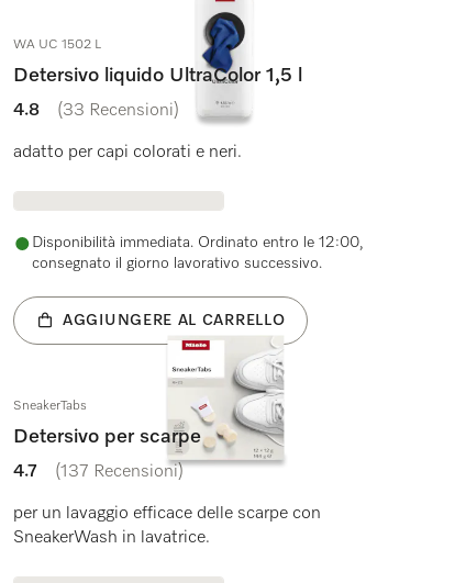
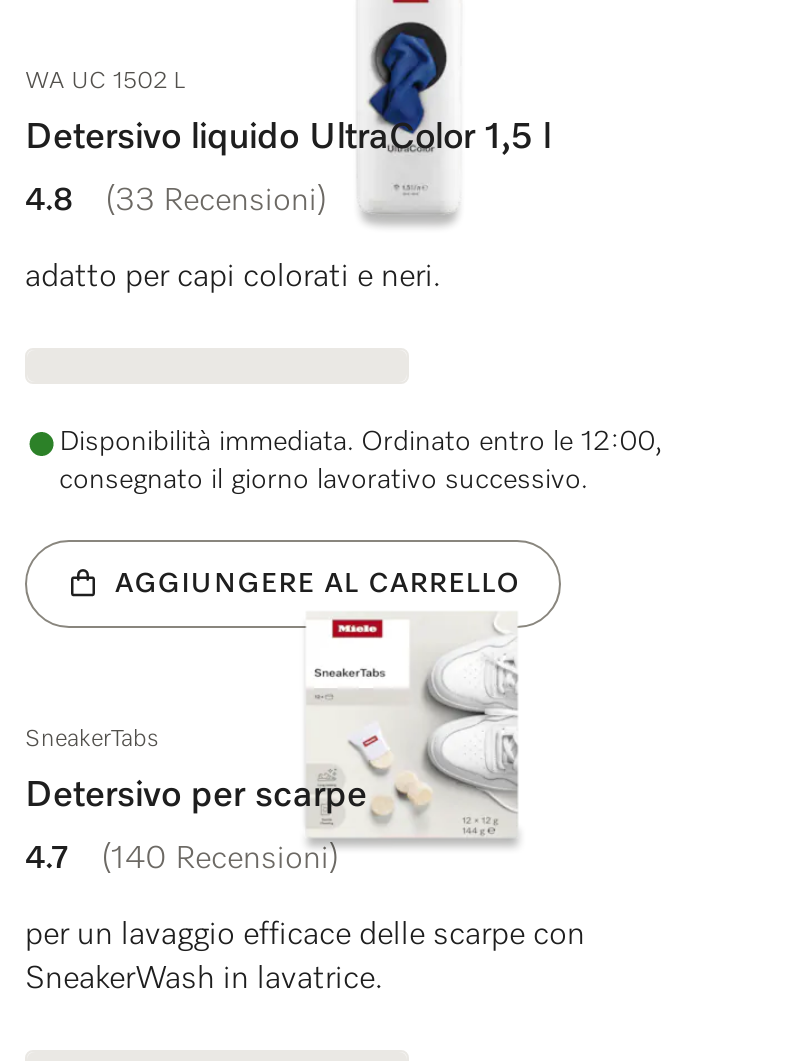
- 4.7 (137 Recensioni)
+ 4.7 (140 Recensioni)
